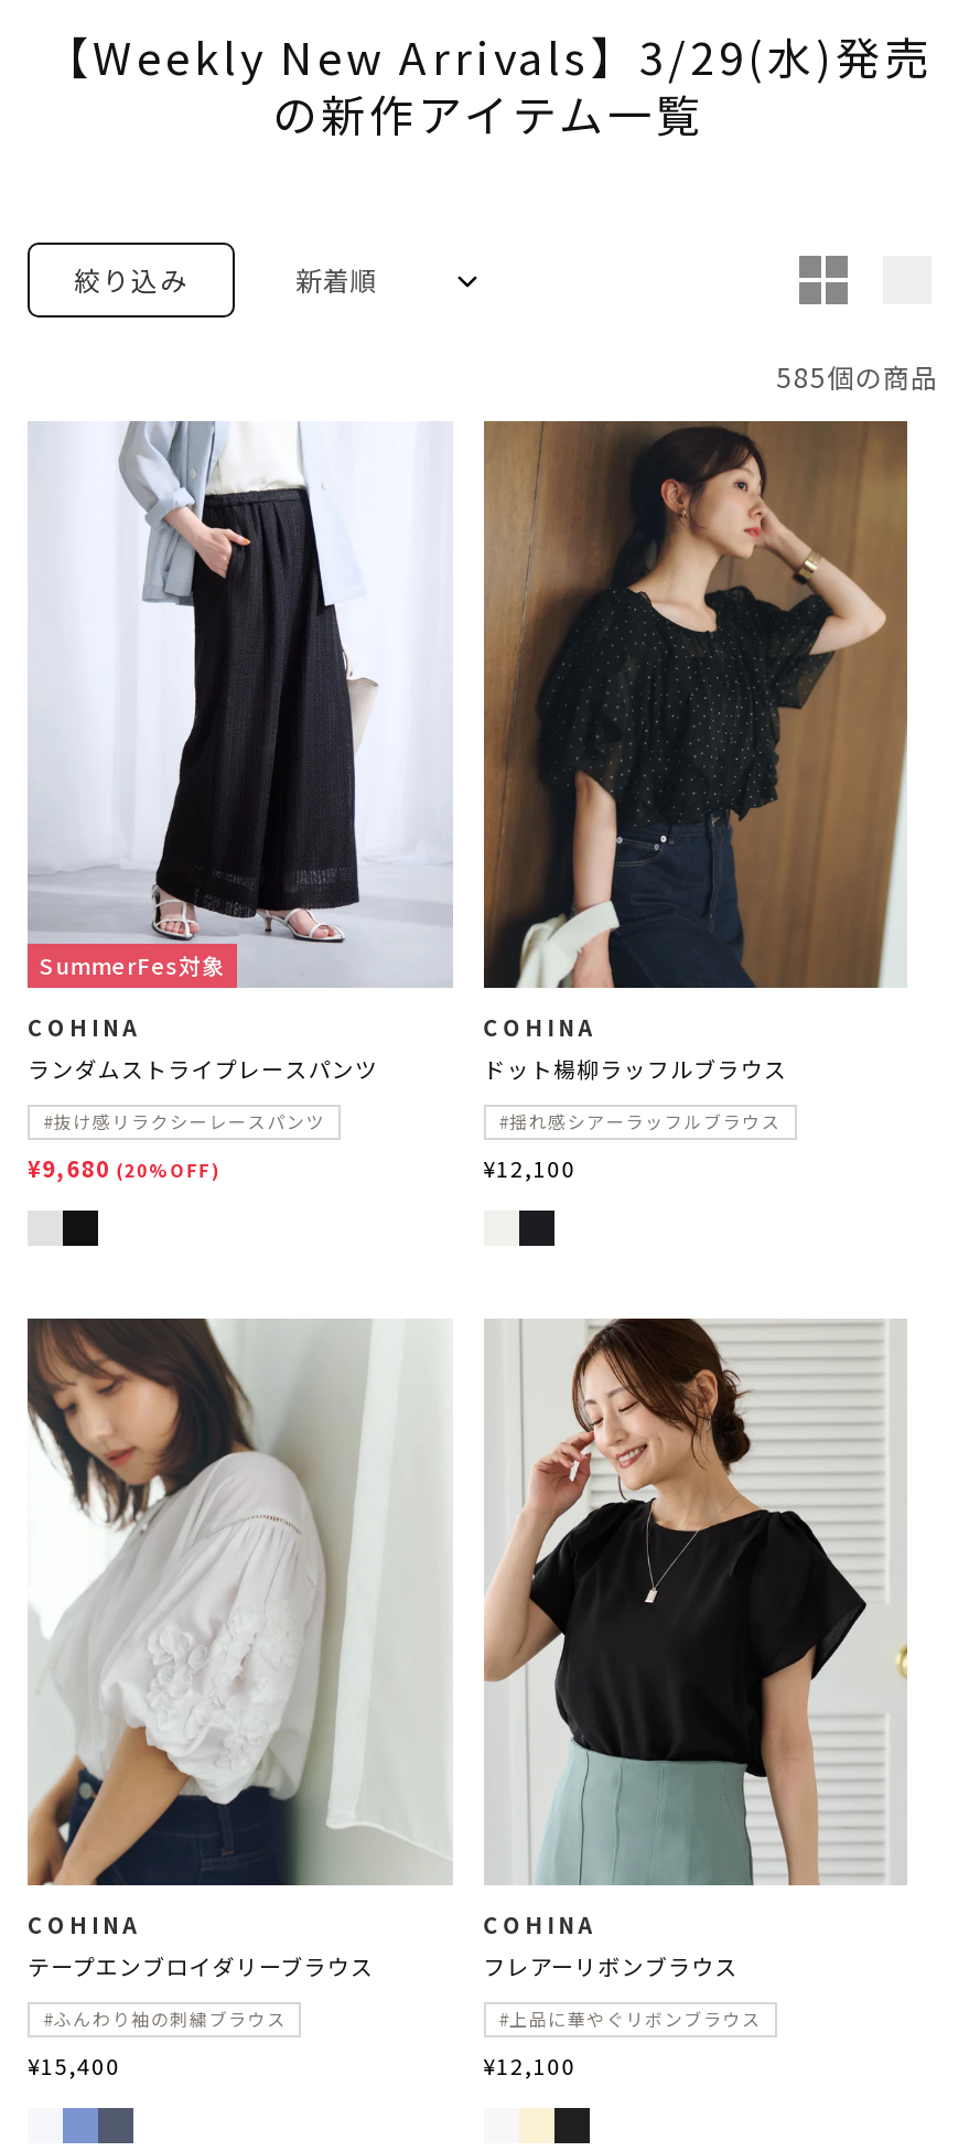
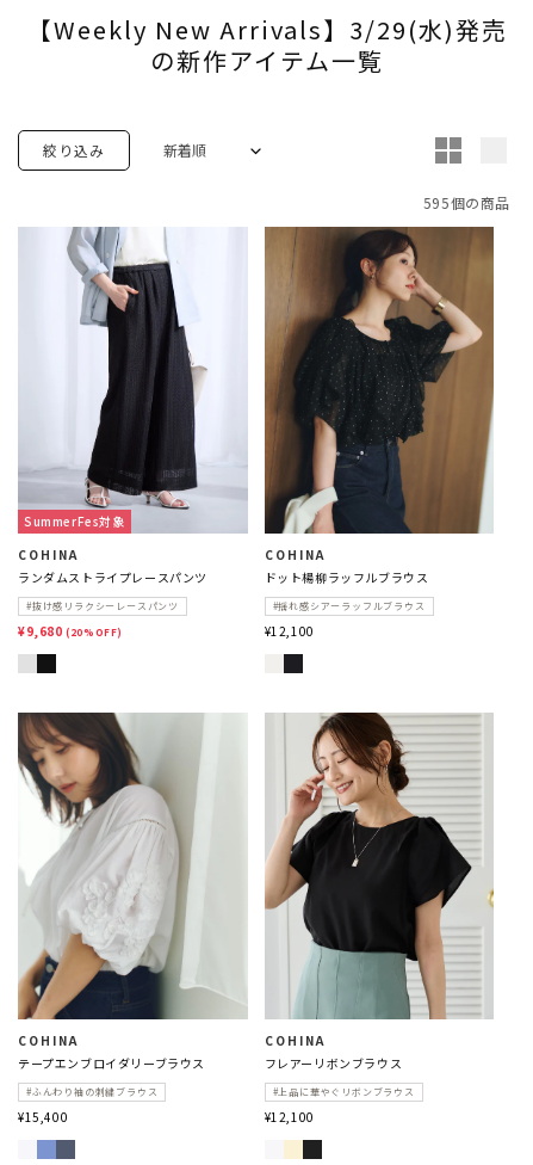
- 585個の商品
+ 595個の商品
